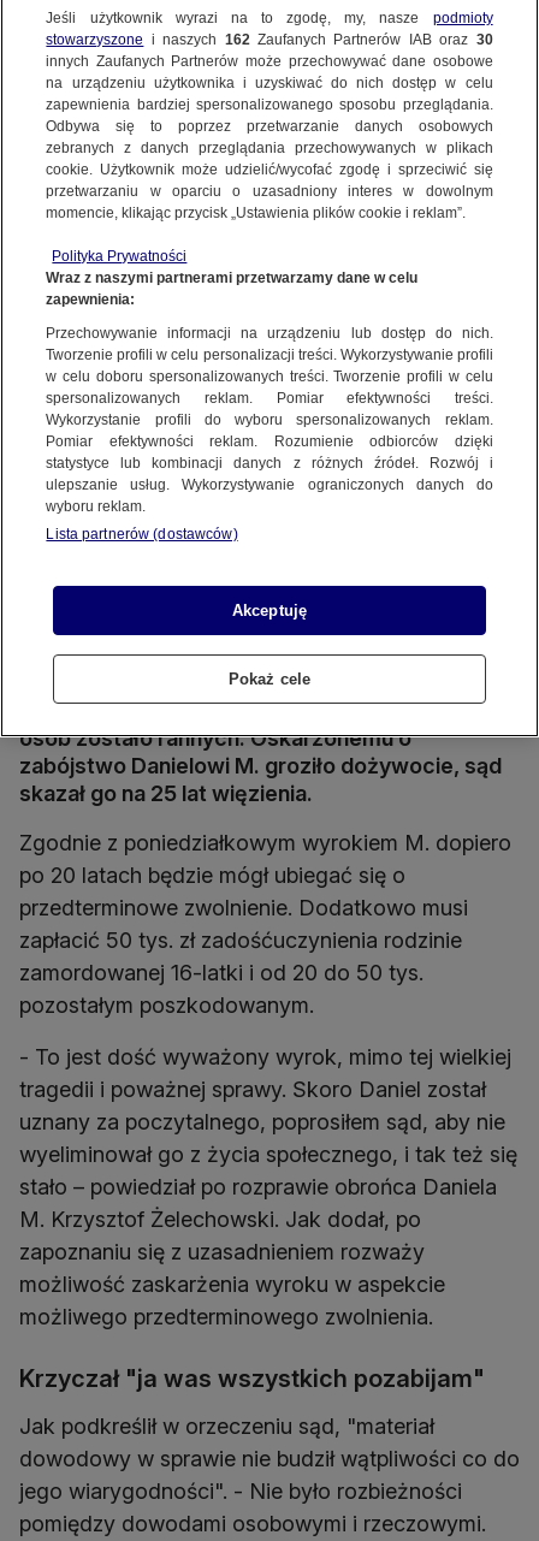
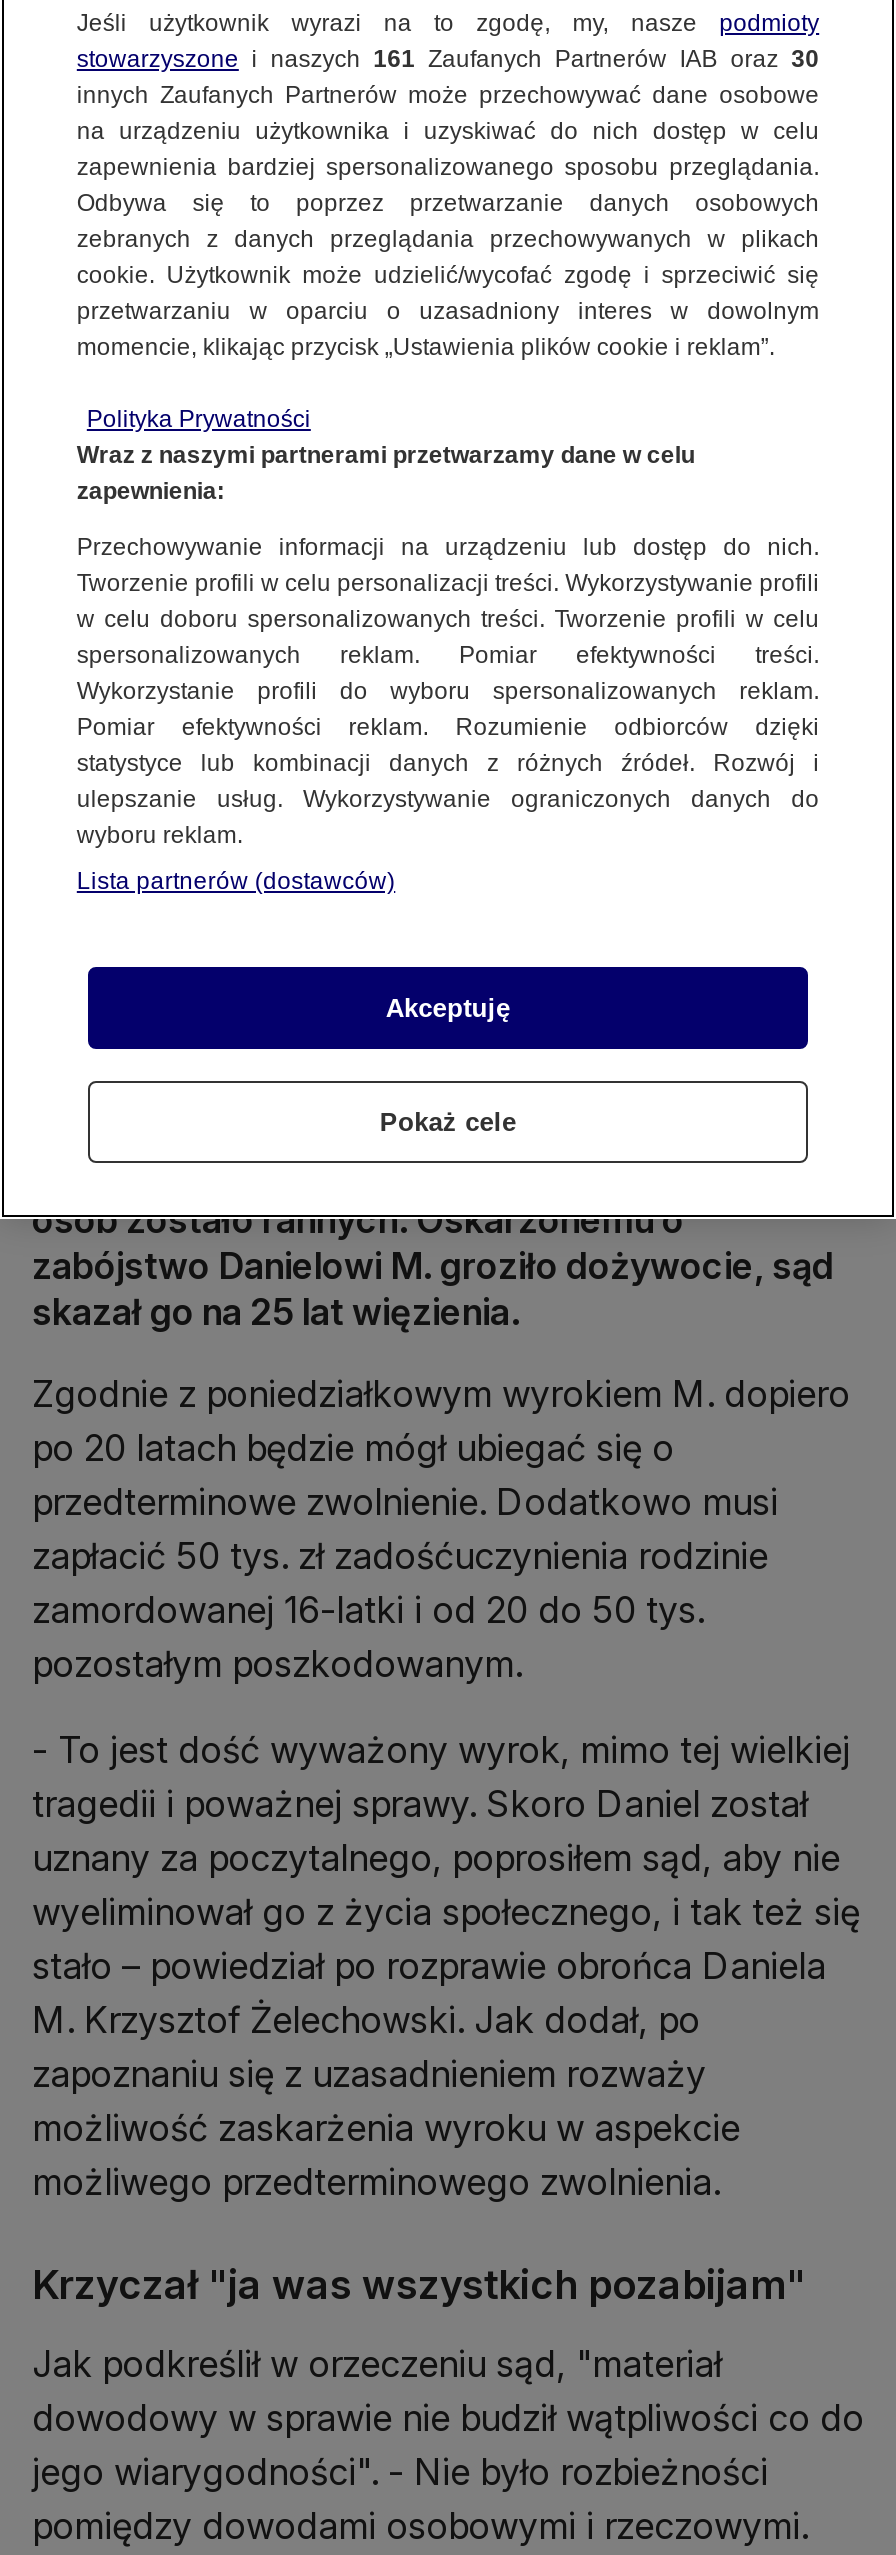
- stowarzyszone i naszych 162 Zaufanych Partnerów IAB oraz 30
+ stowarzyszone i naszych 161 Zaufanych Partnerów IAB oraz 30
